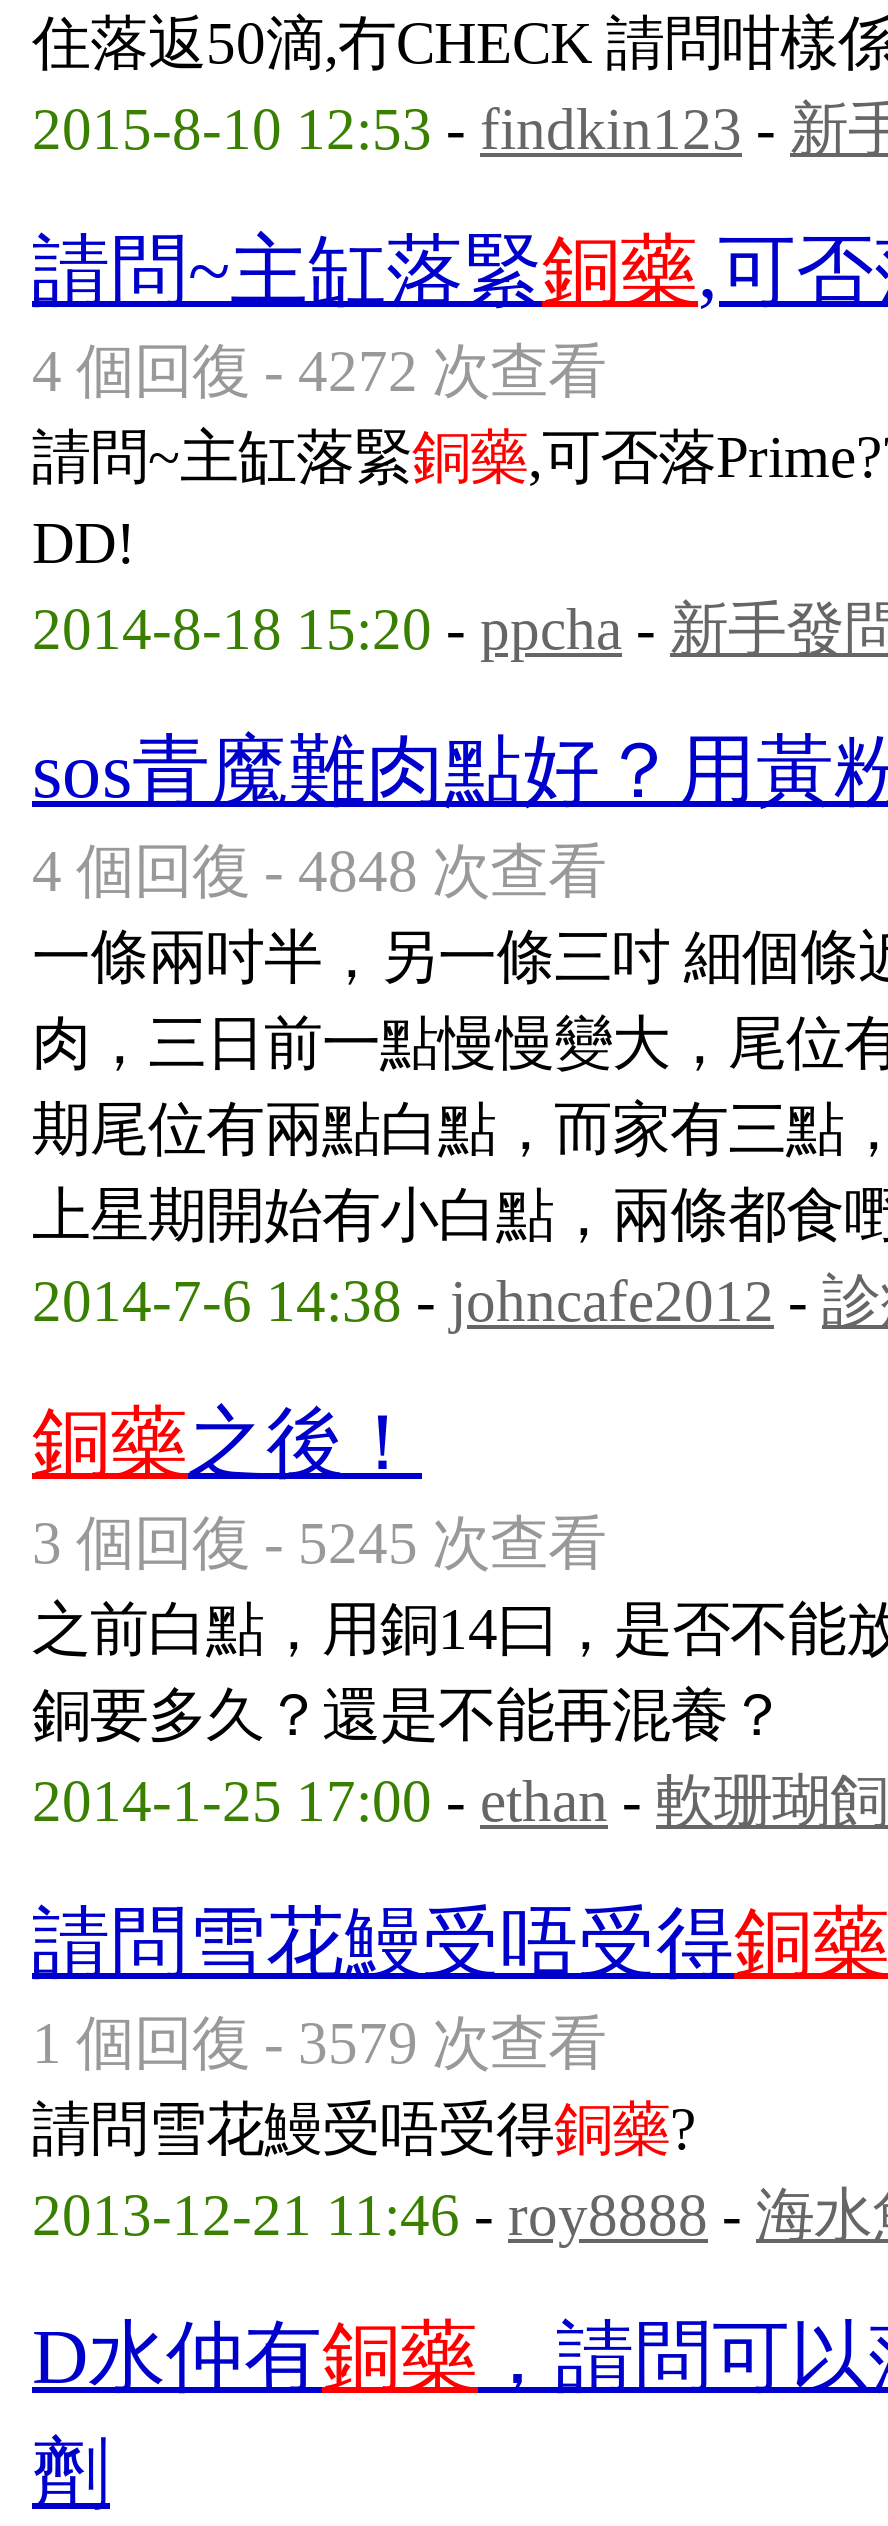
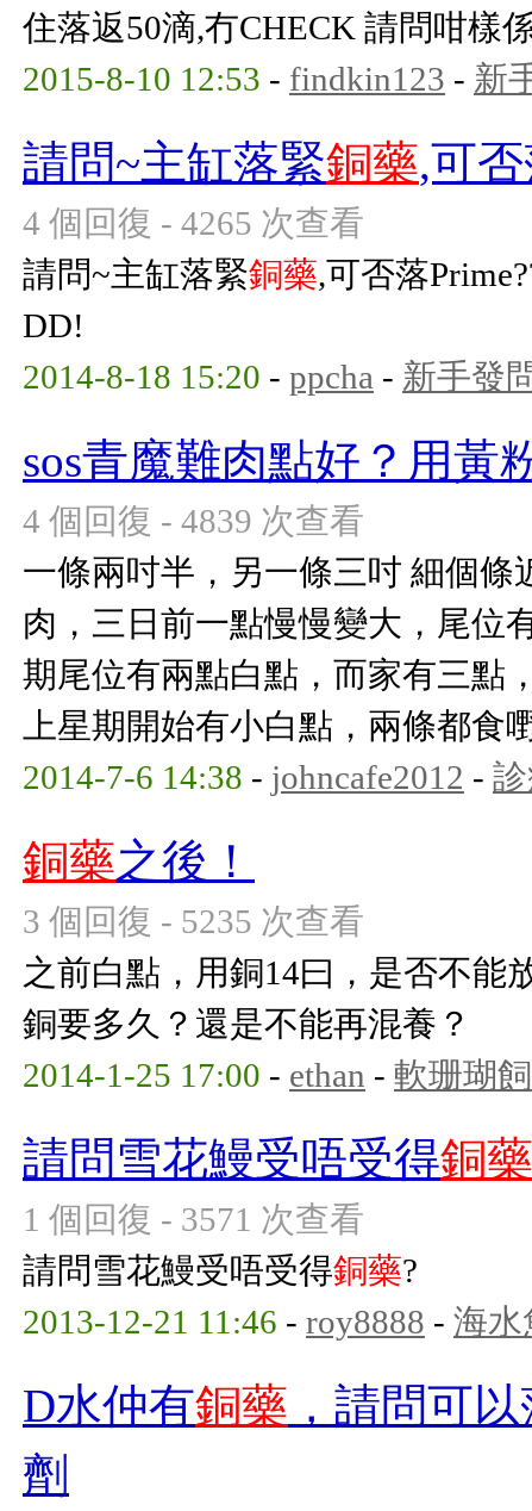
- 4 個回復 - 4272 次查看
+ 4 個回復 - 4265 次查看

- 4 個回復 - 4848 次查看
+ 4 個回復 - 4839 次查看

- 3 個回復 - 5245 次查看
+ 3 個回復 - 5235 次查看

- 1 個回復 - 3579 次查看
+ 1 個回復 - 3571 次查看
